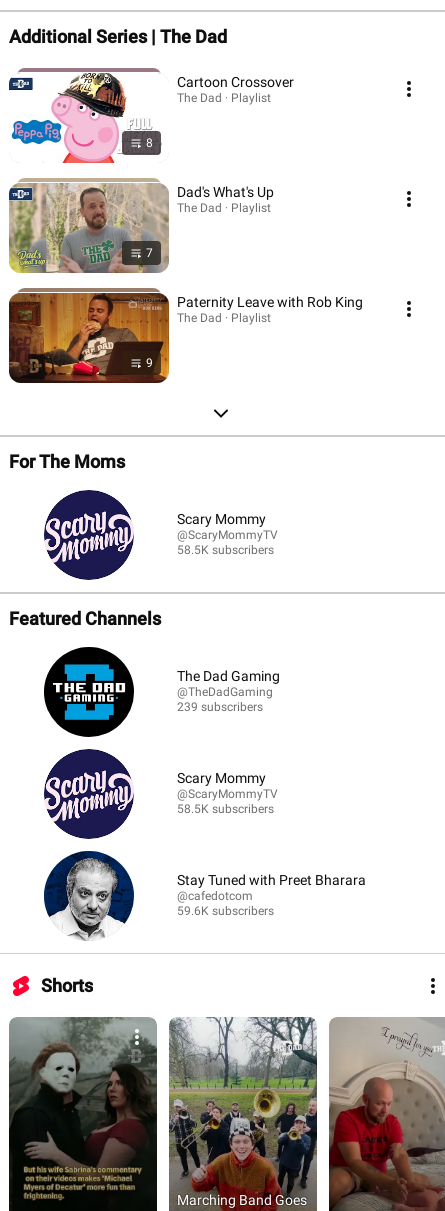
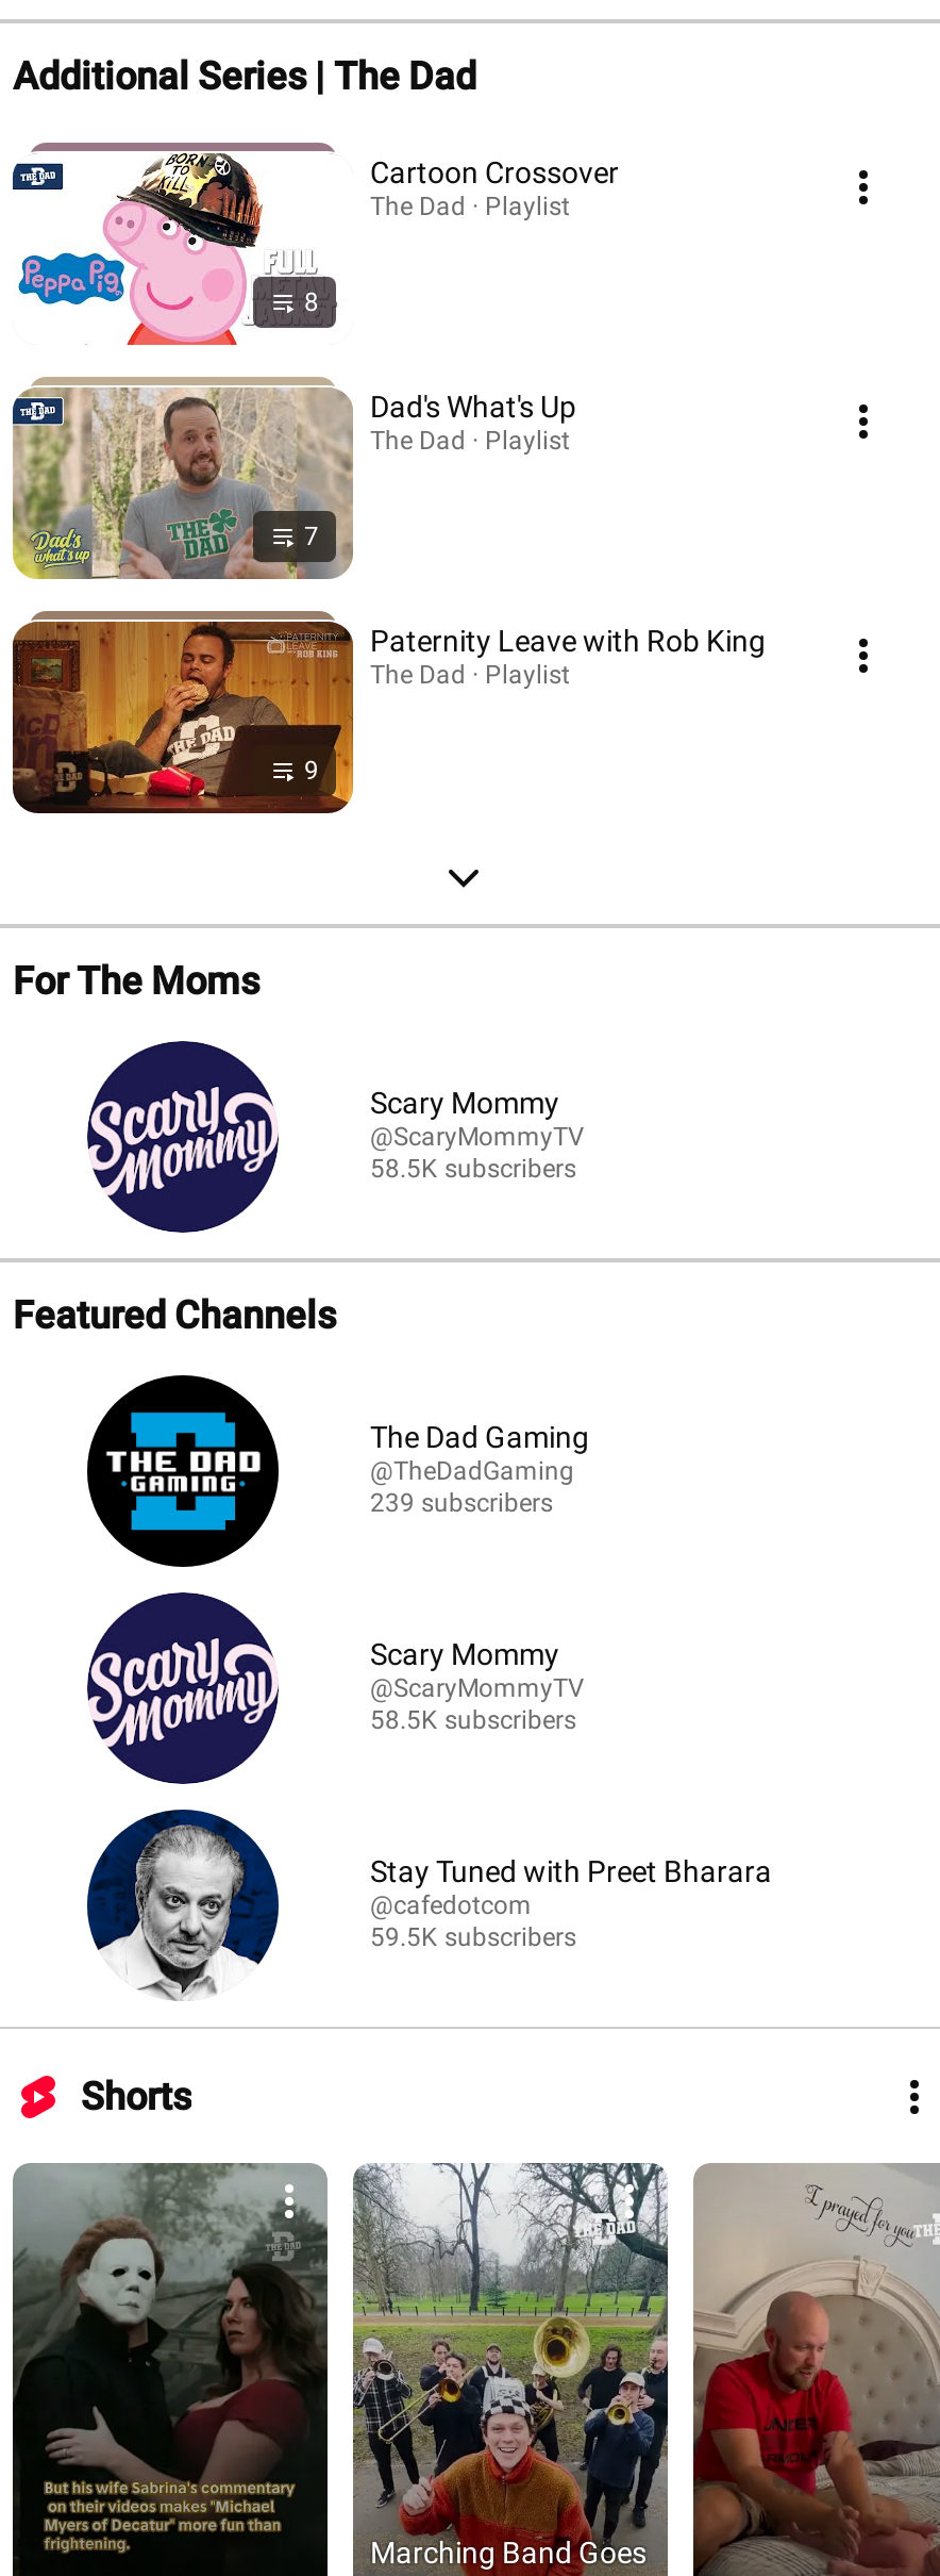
- 59.6K subscribers
+ 59.5K subscribers
